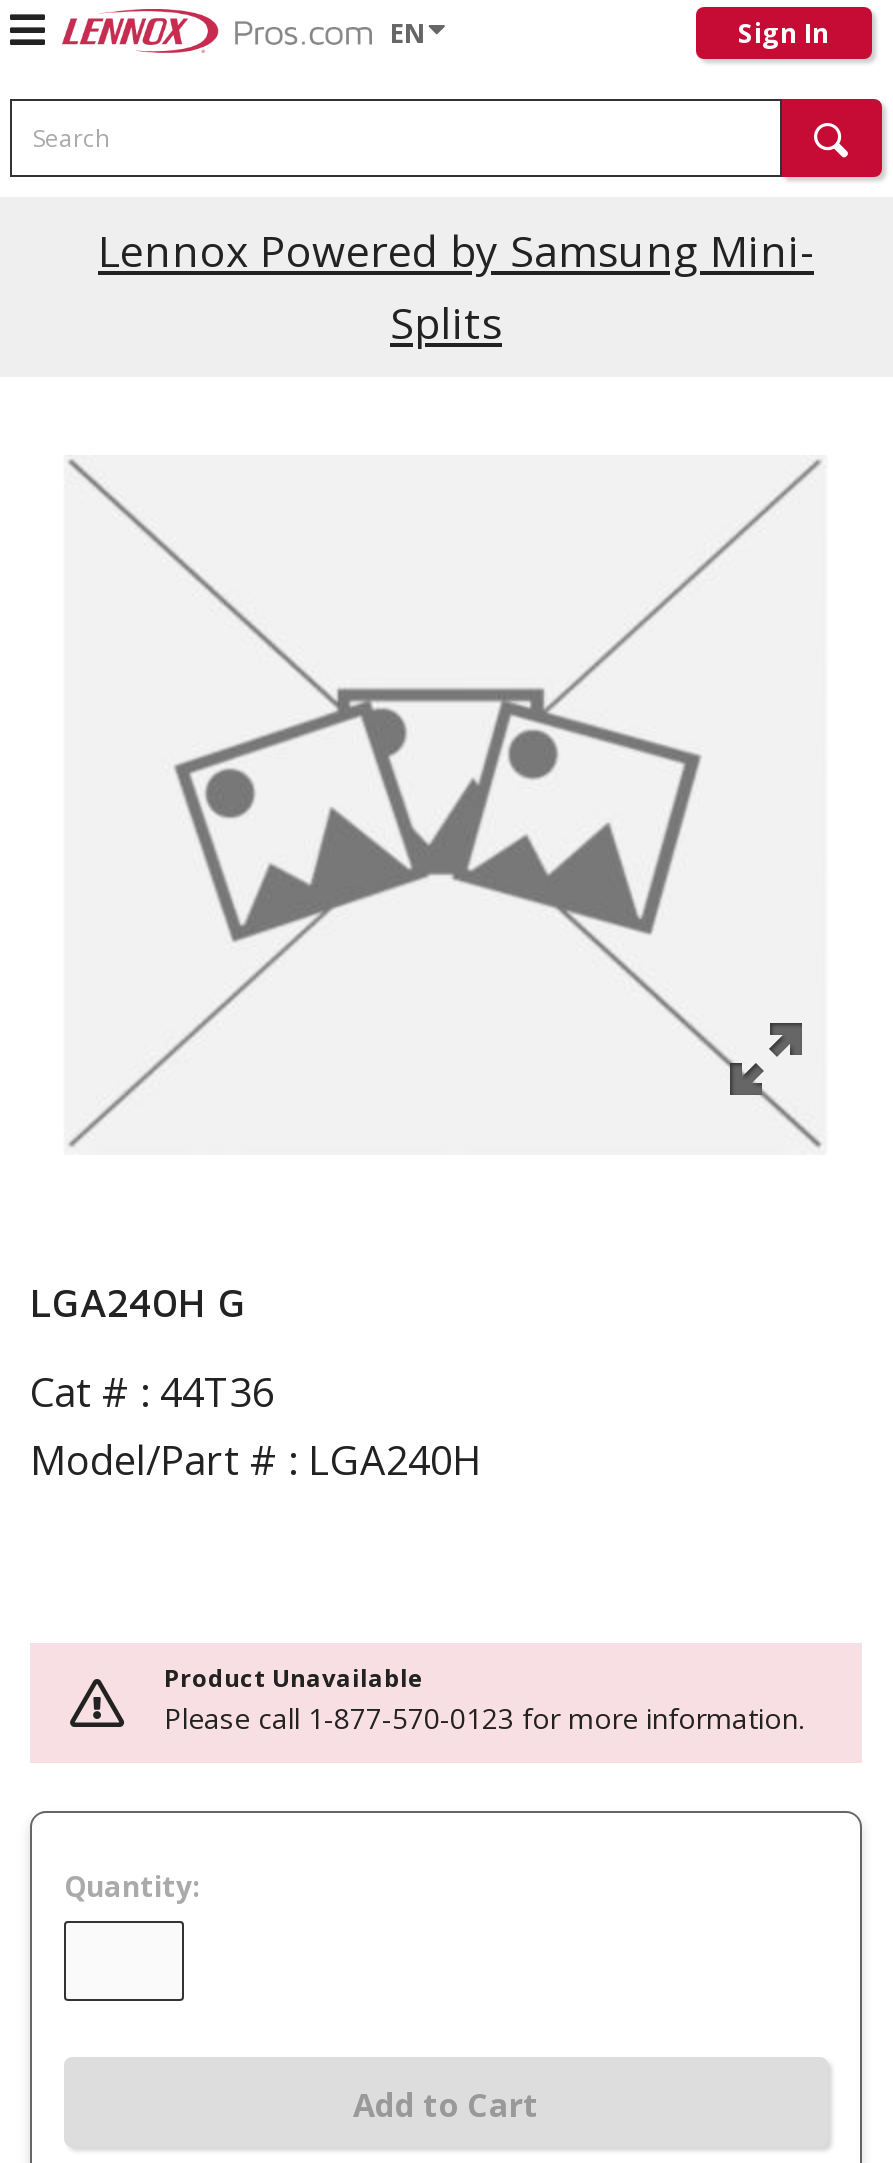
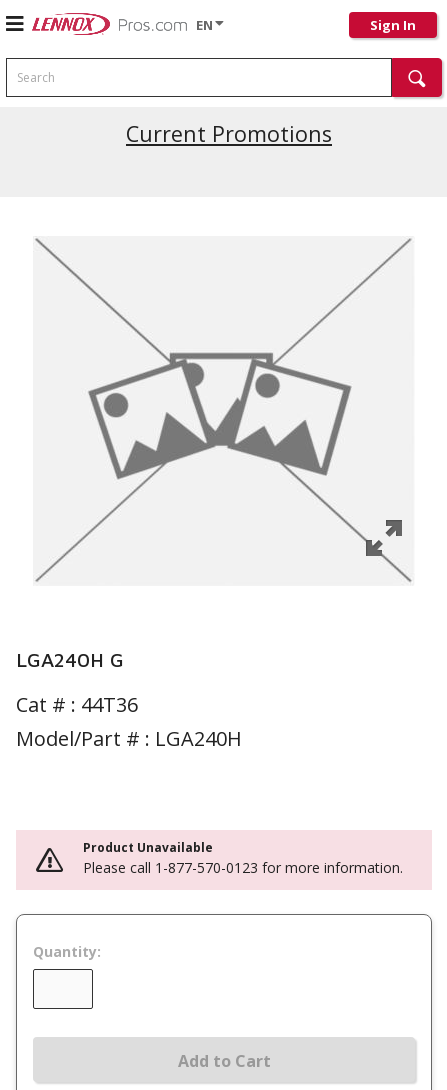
- Lennox Powered by Samsung Mini-
- Splits
+ Current Promotions
